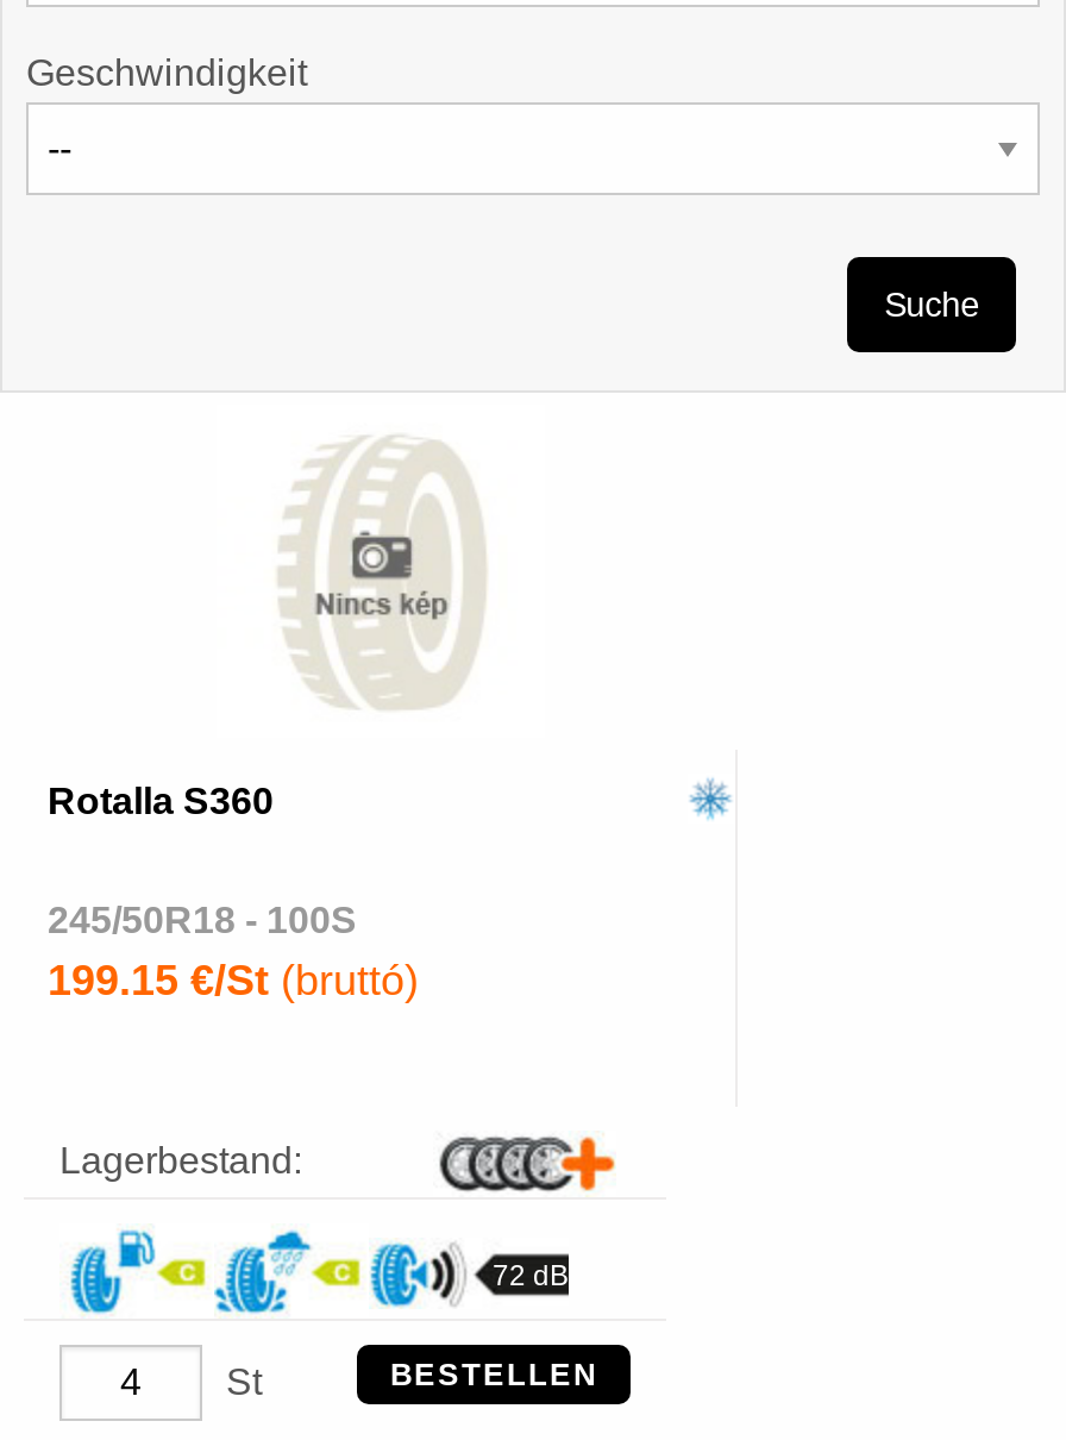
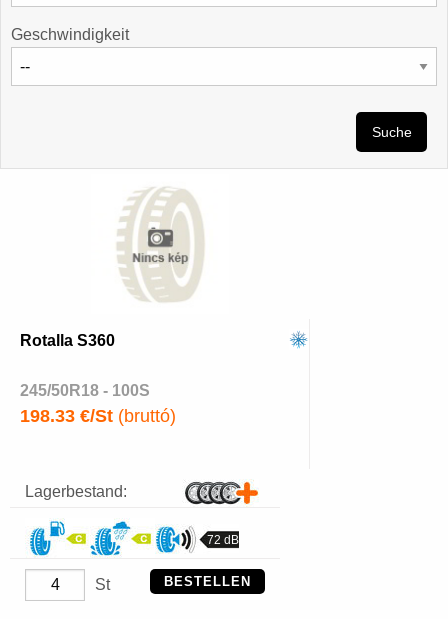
- 199.15 €/St (bruttó)
+ 198.33 €/St (bruttó)
